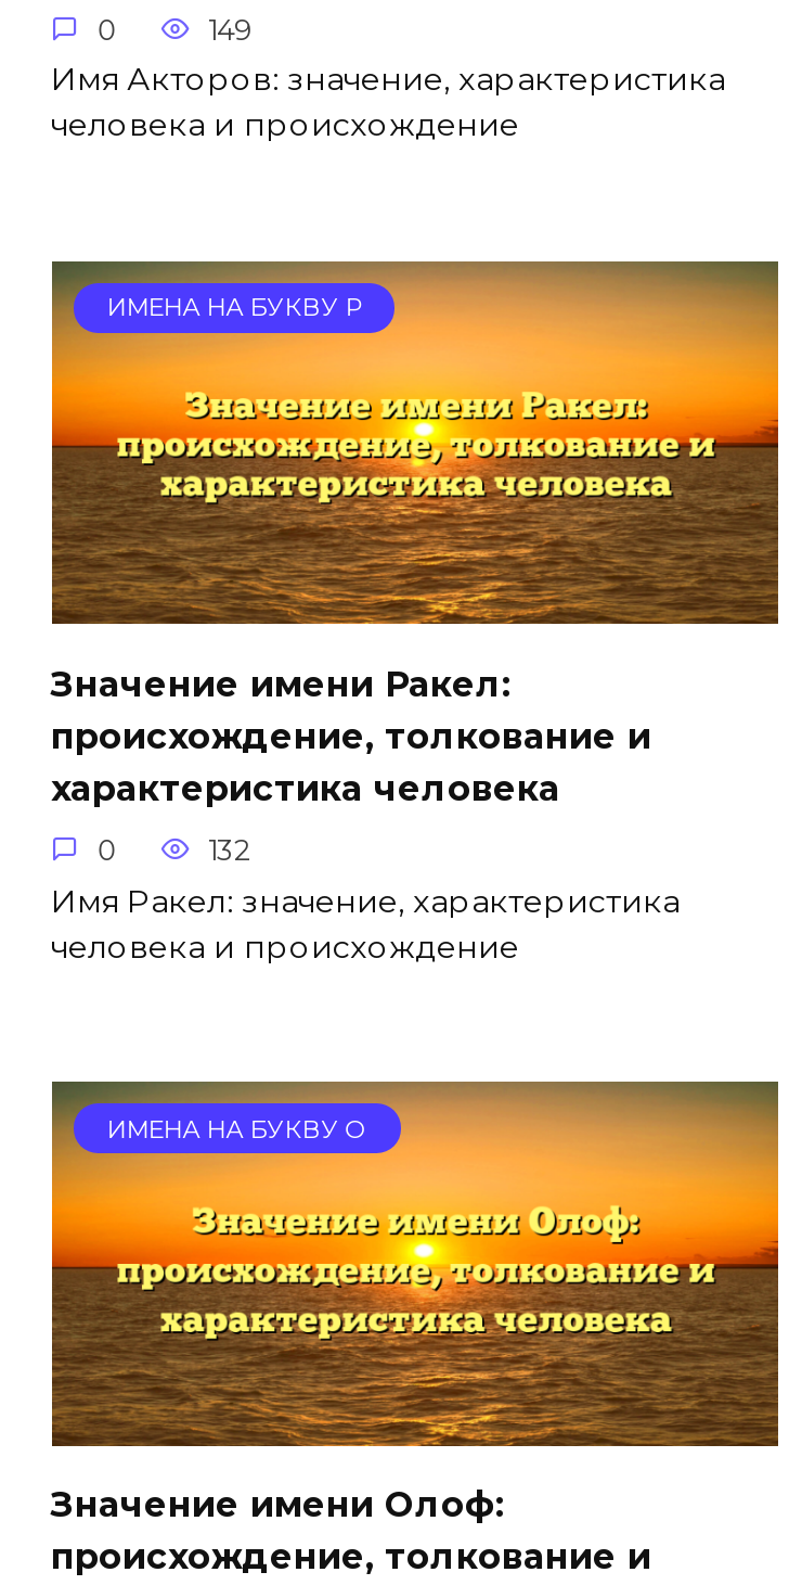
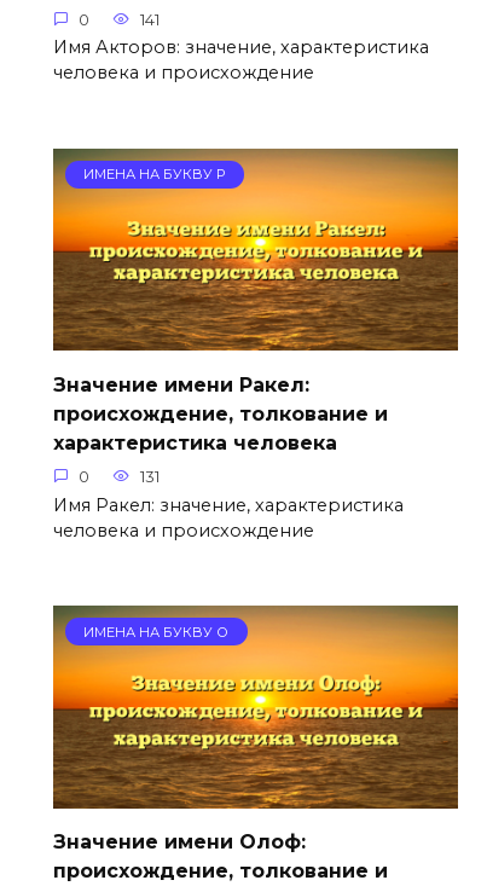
- 149
+ 141

- 132
+ 131
